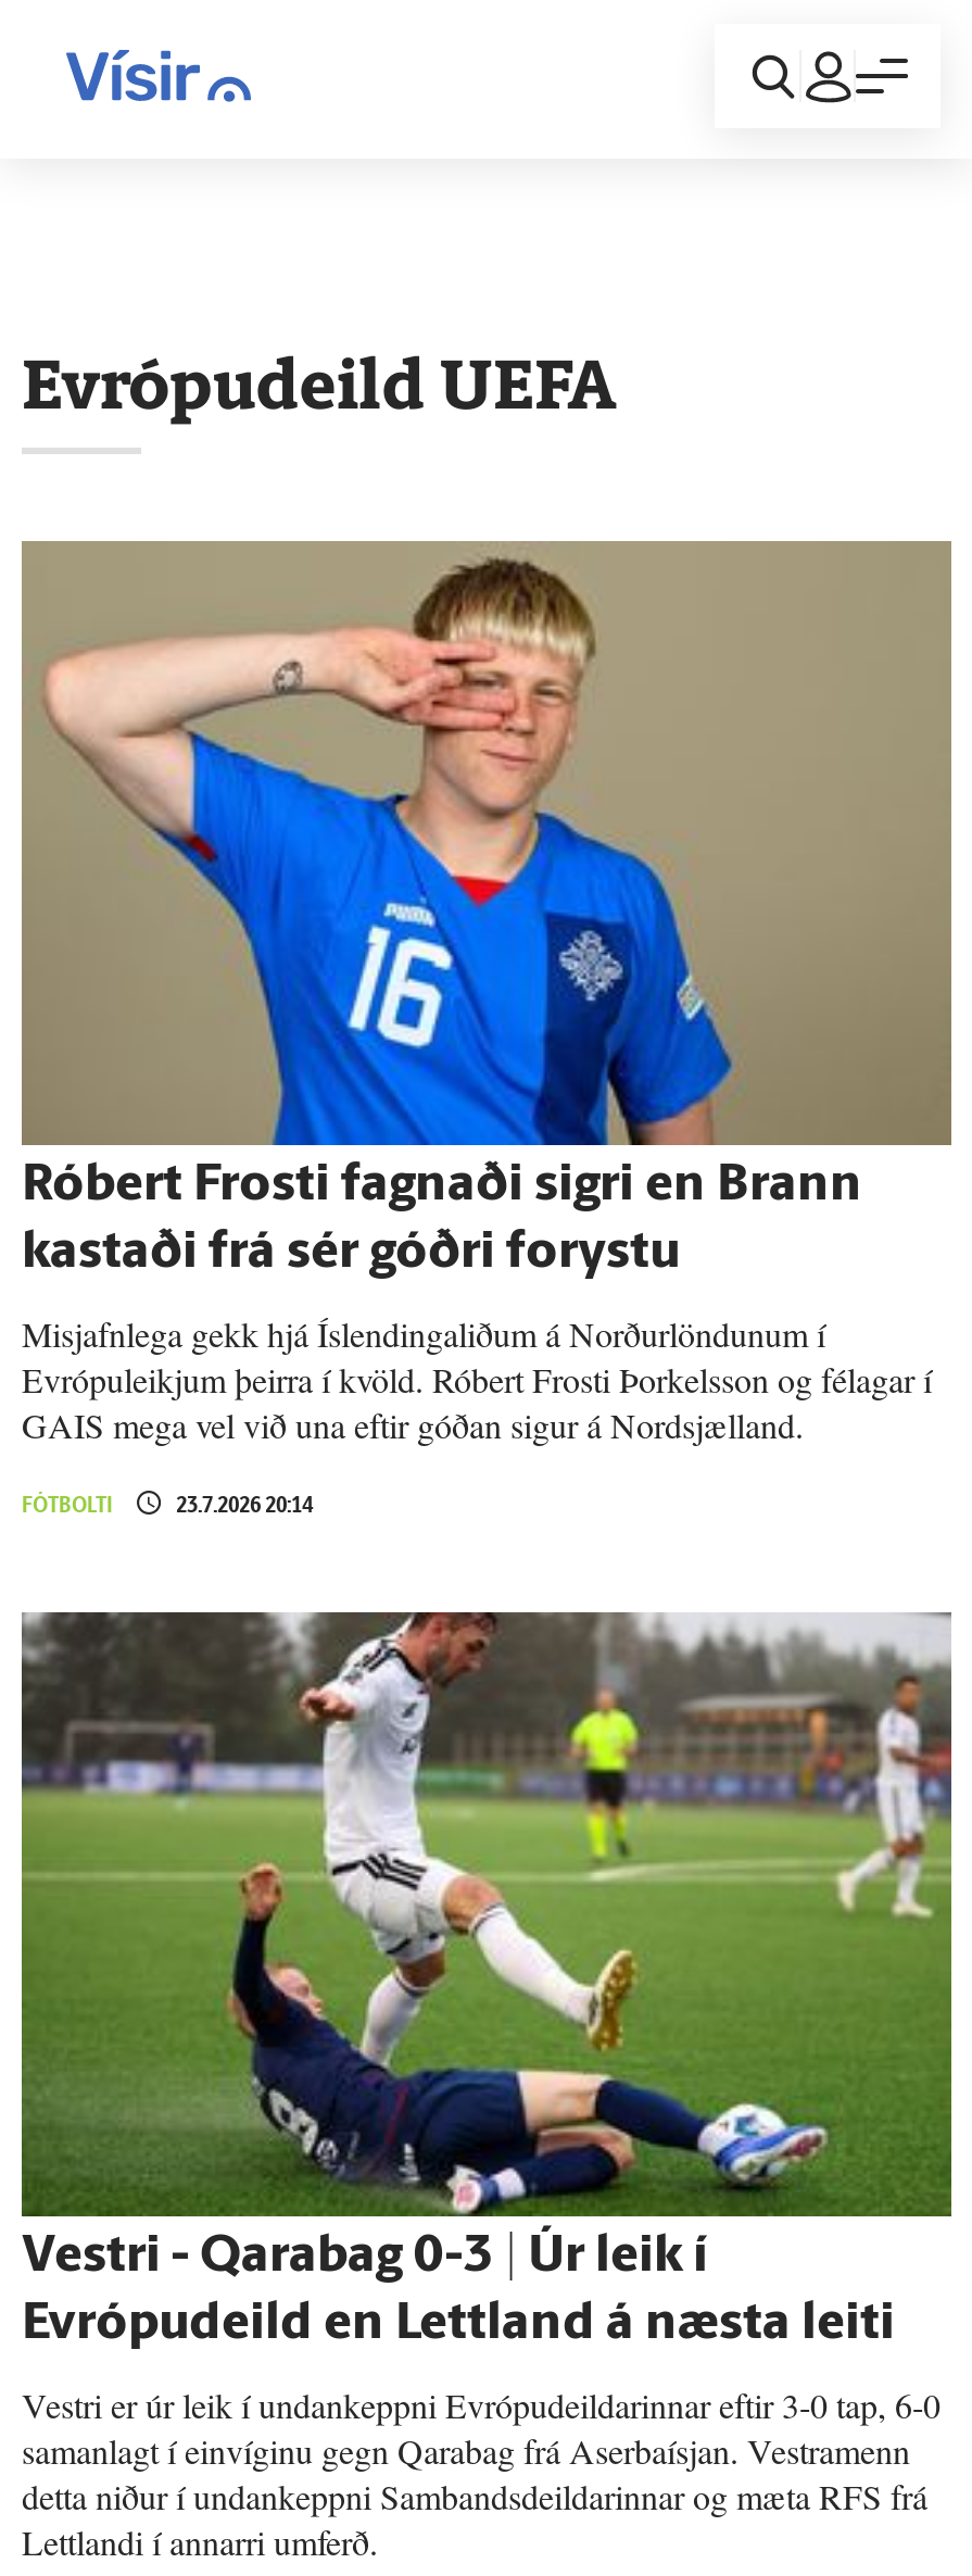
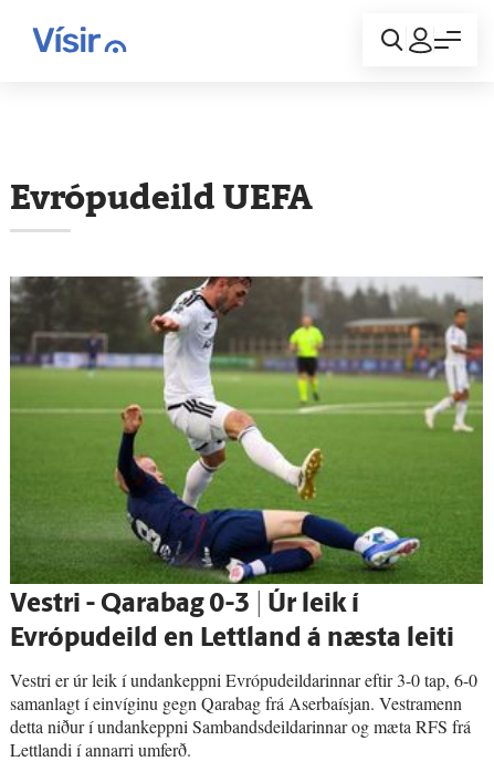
- [image]
- Róbert Frosti fagnaði sigri en Brann
- kastaði frá sér góðri forystu
- Misjafnlega gekk hjá Íslendingaliðum á Norðurlöndunum í
- Evrópuleikjum þeirra í kvöld. Róbert Frosti Þorkelsson og félagar í
- GAIS mega vel við una eftir góðan sigur á Nordsjælland.
- FÓTBOLTI
- 23.7.2026 20:14
